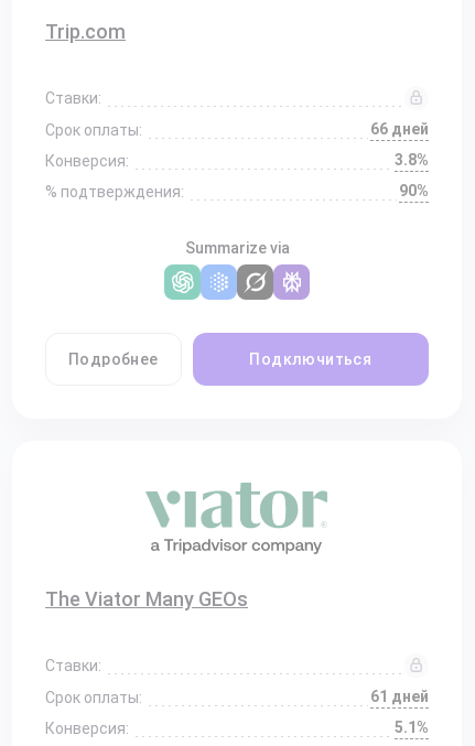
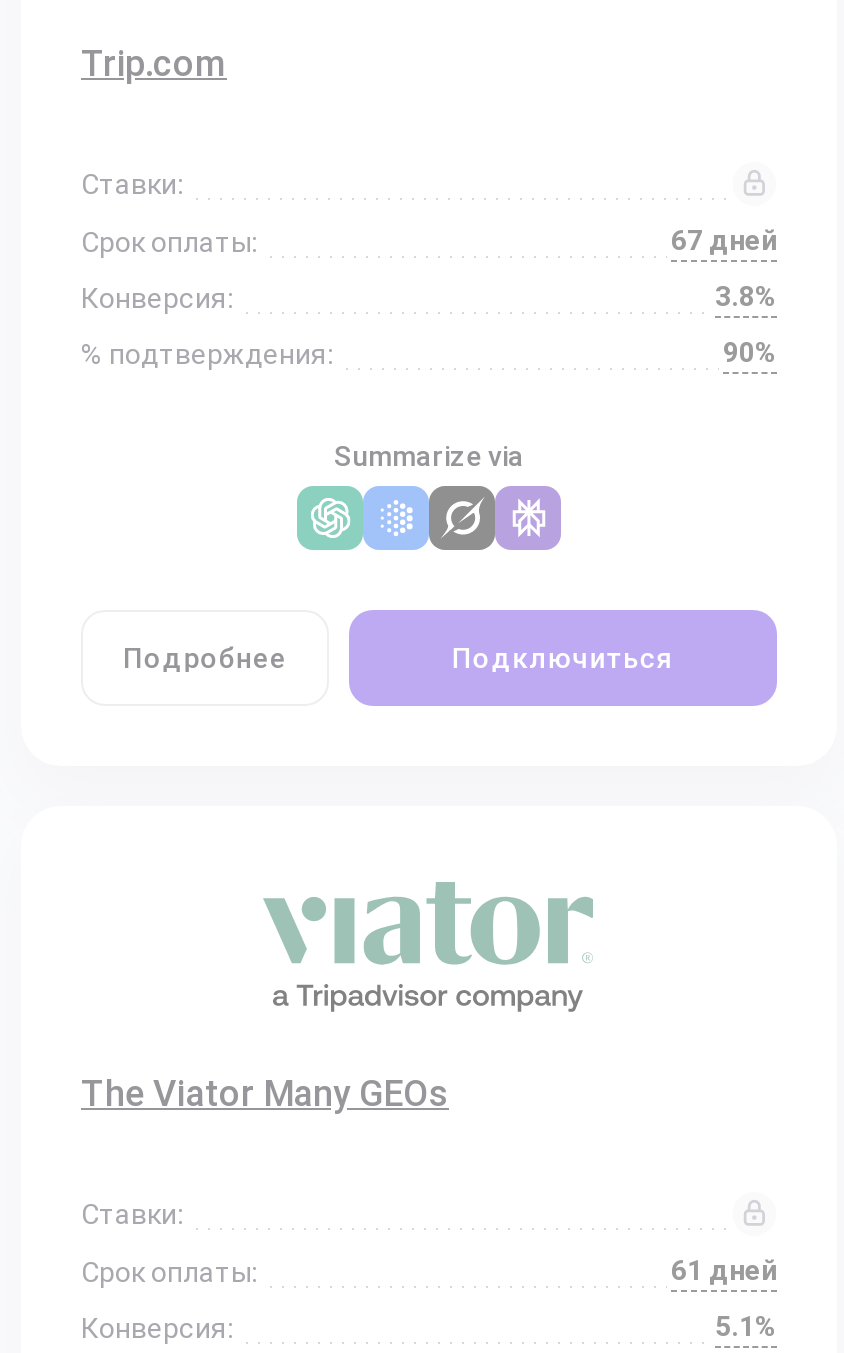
- 66 дней
+ 67 дней
